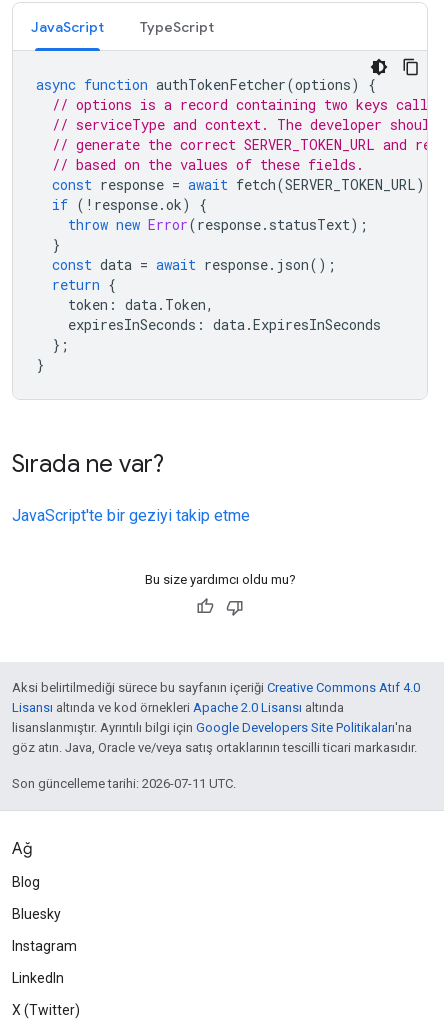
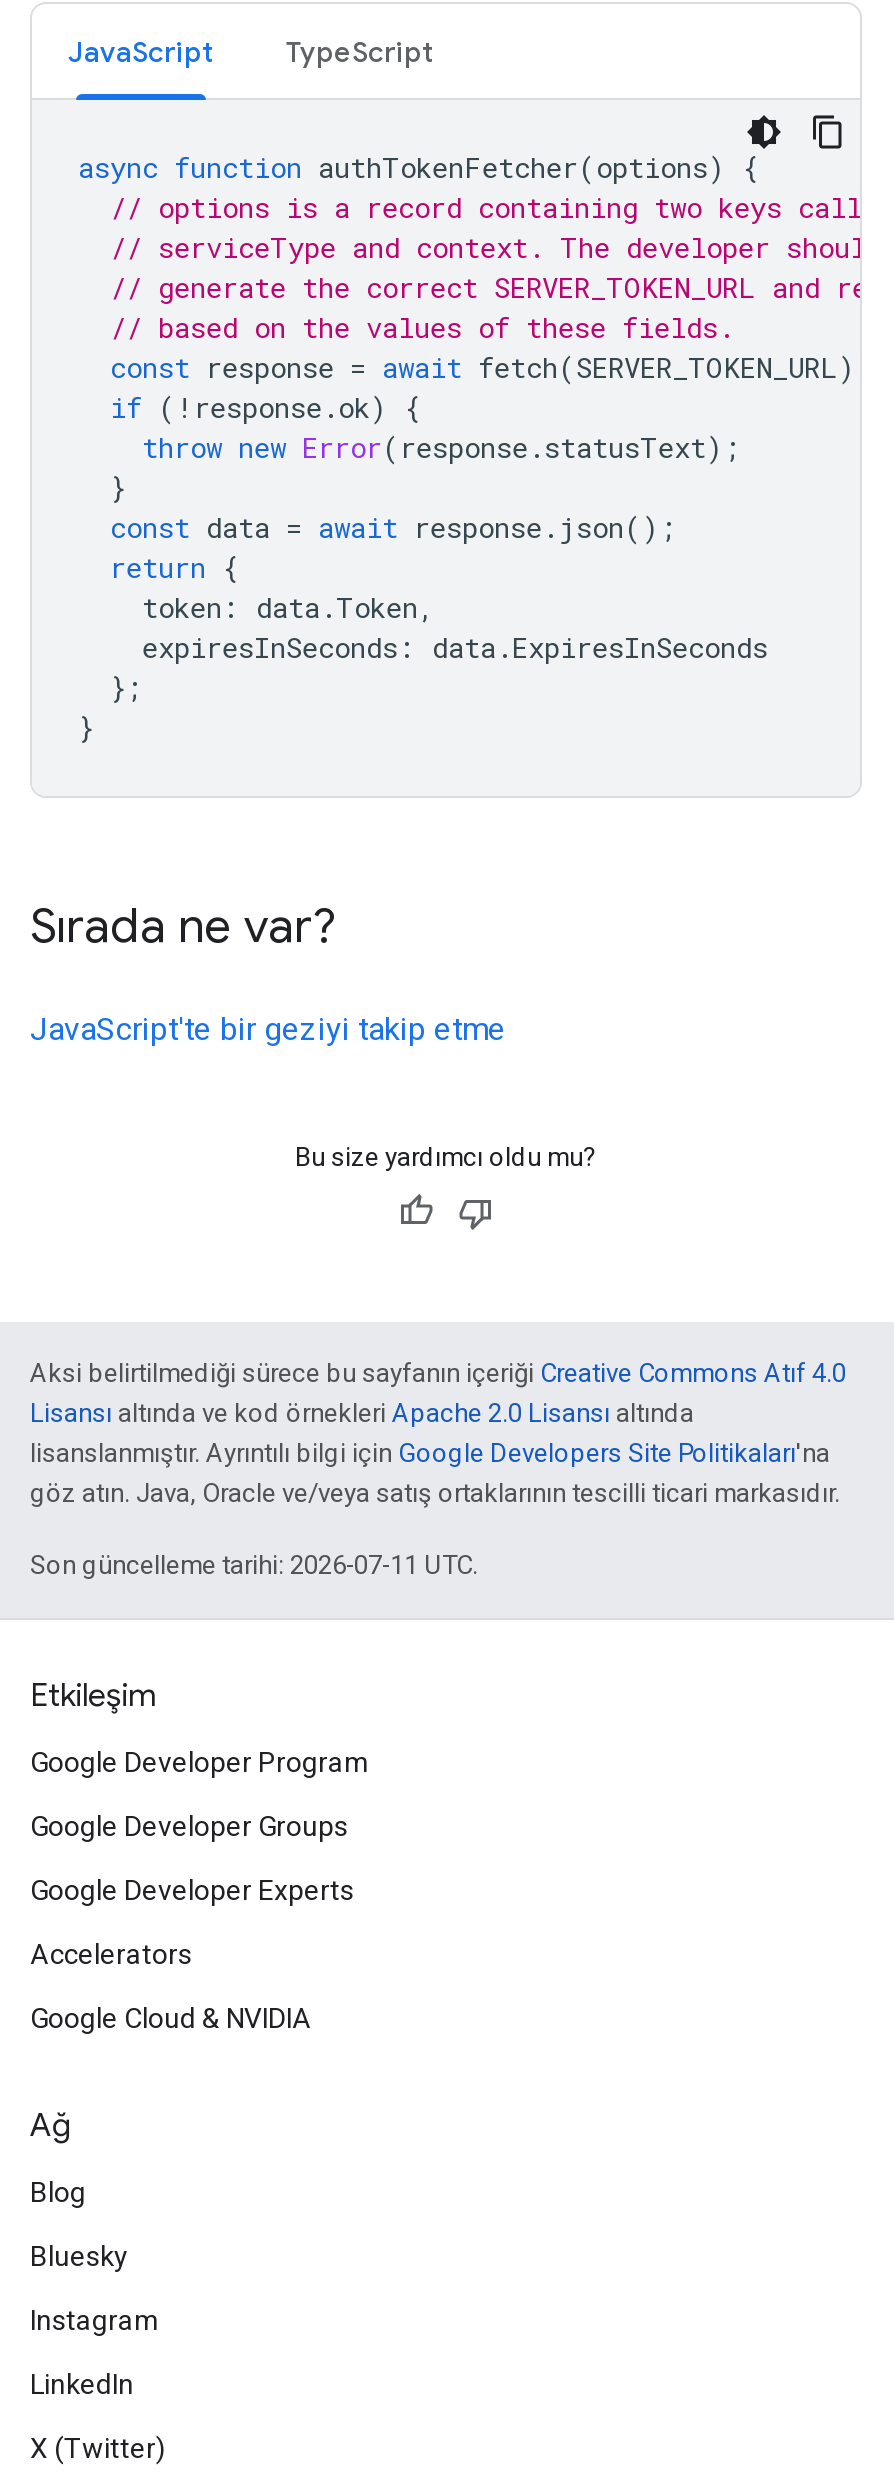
+ Etkileşim
+ Google Developer Program
+ Google Developer Groups
+ Google Developer Experts
+ Accelerators
+ Google Cloud & NVIDIA
